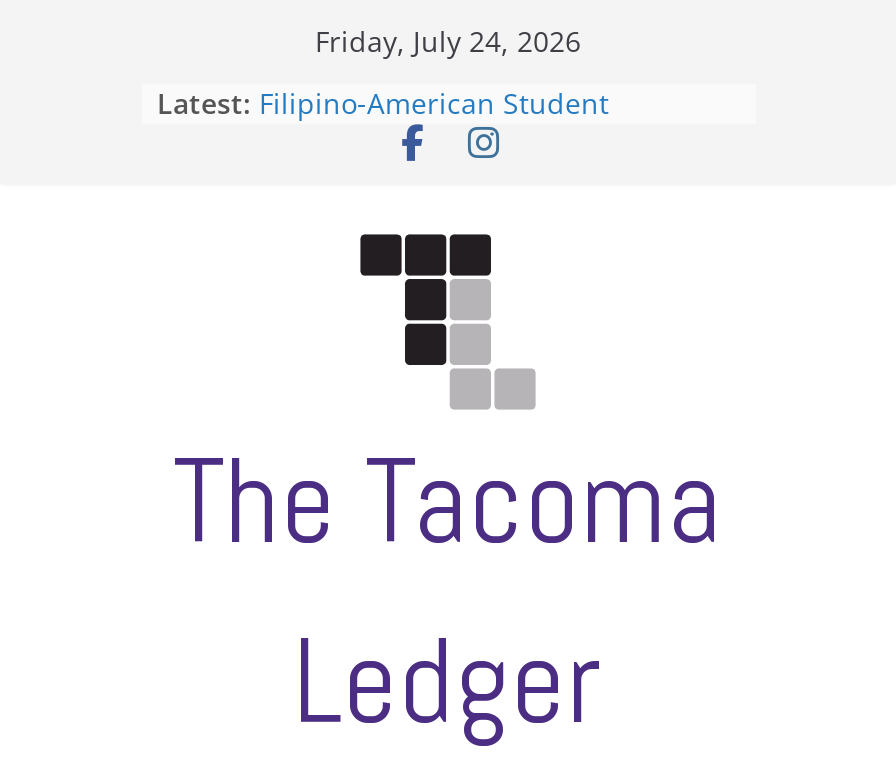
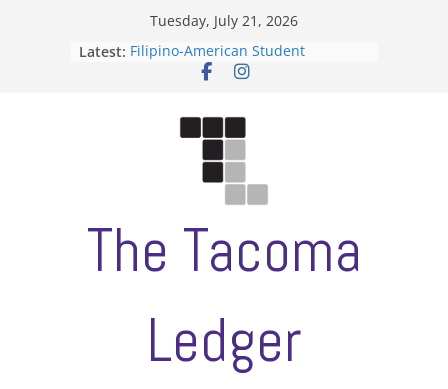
- Friday, July 24, 2026
+ Tuesday, July 21, 2026
